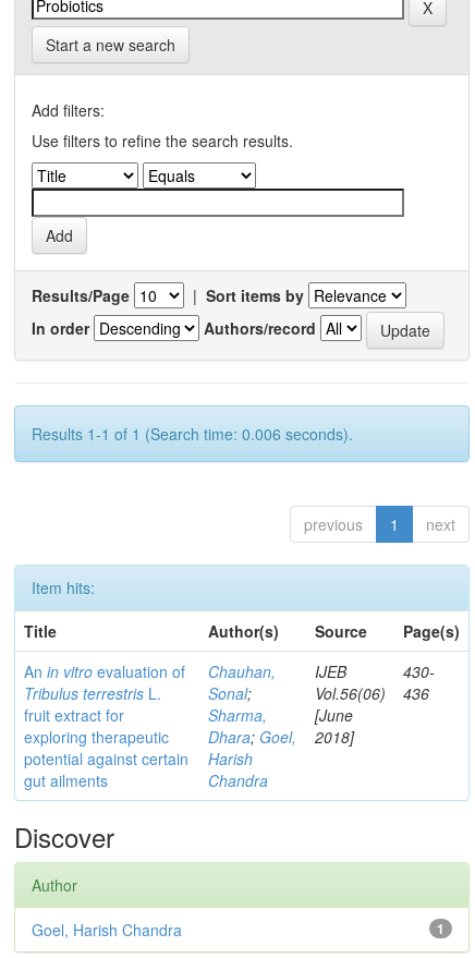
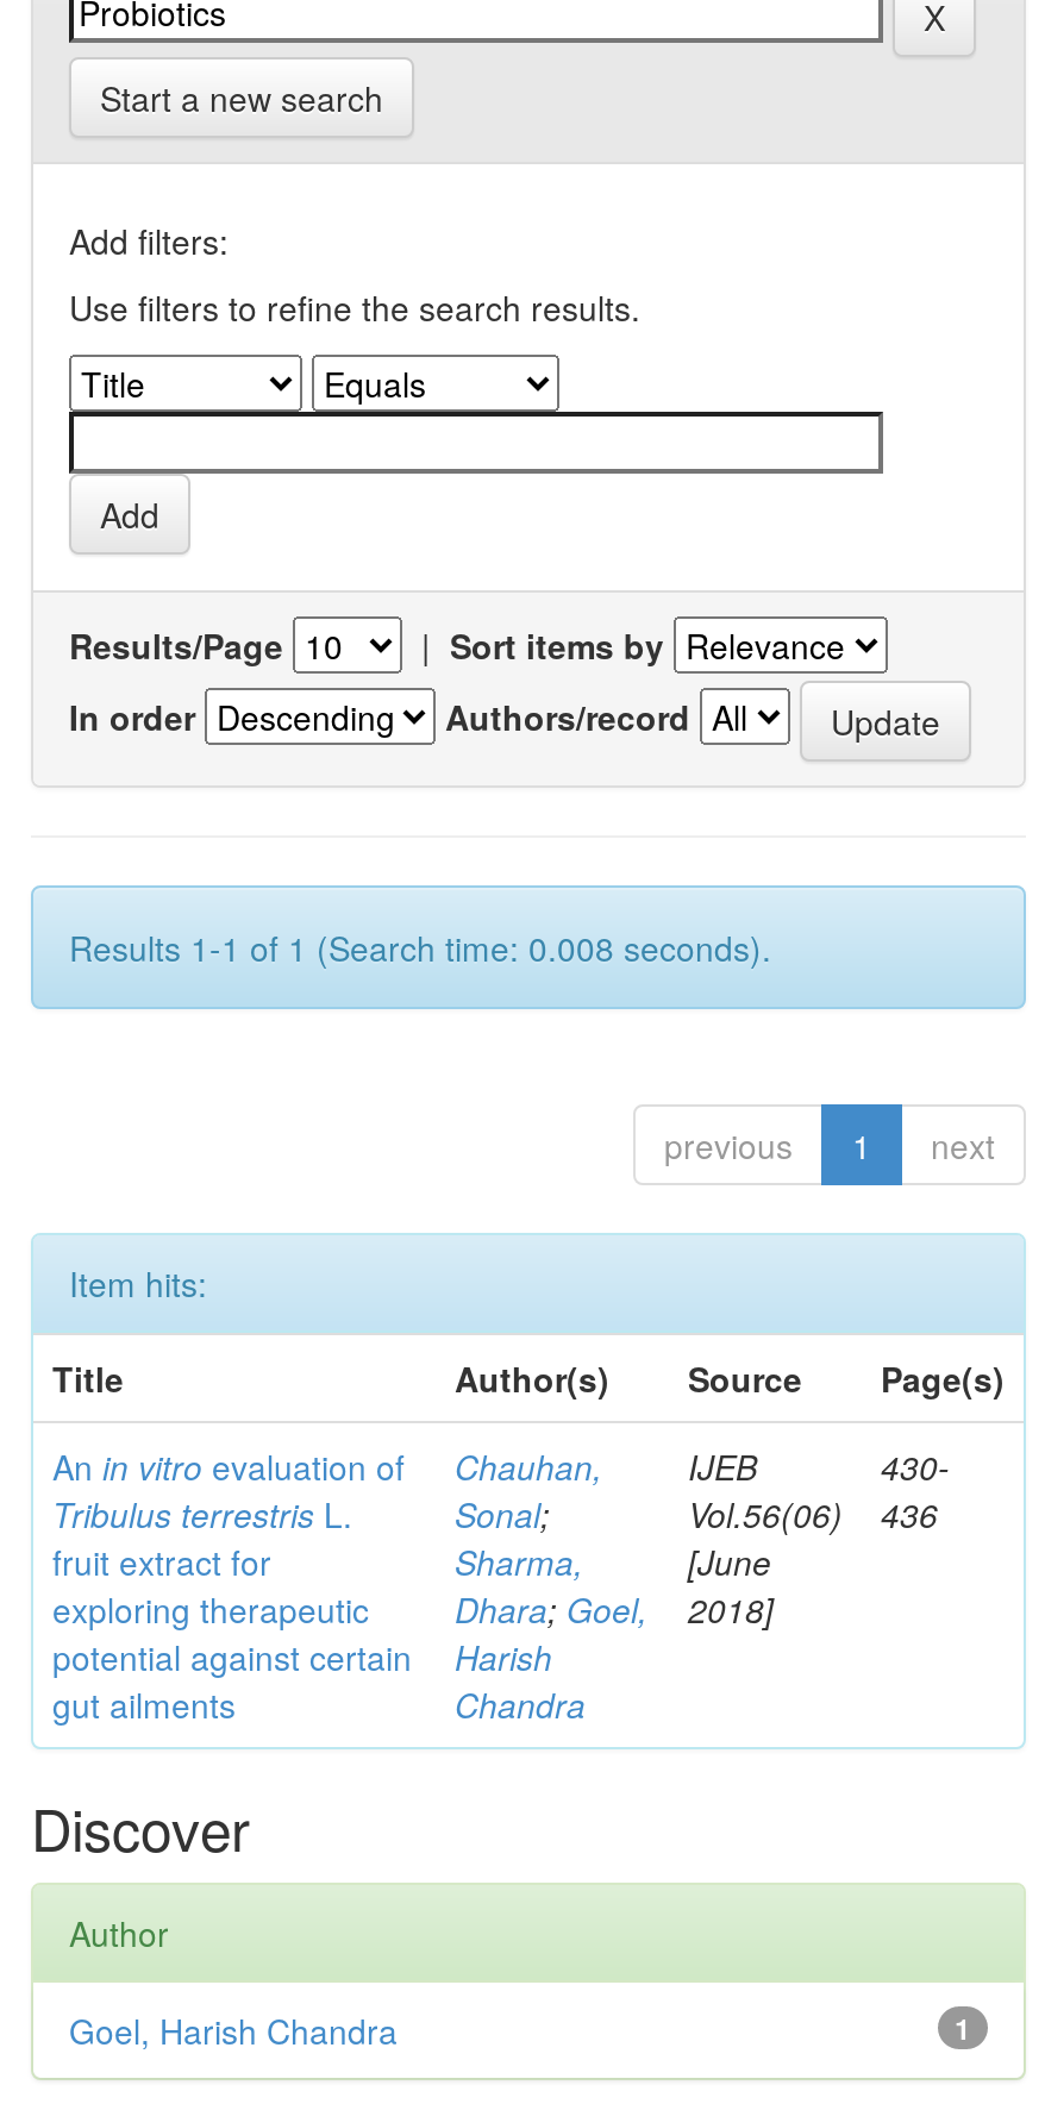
- Results 1-1 of 1 (Search time: 0.006 seconds).
+ Results 1-1 of 1 (Search time: 0.008 seconds).
